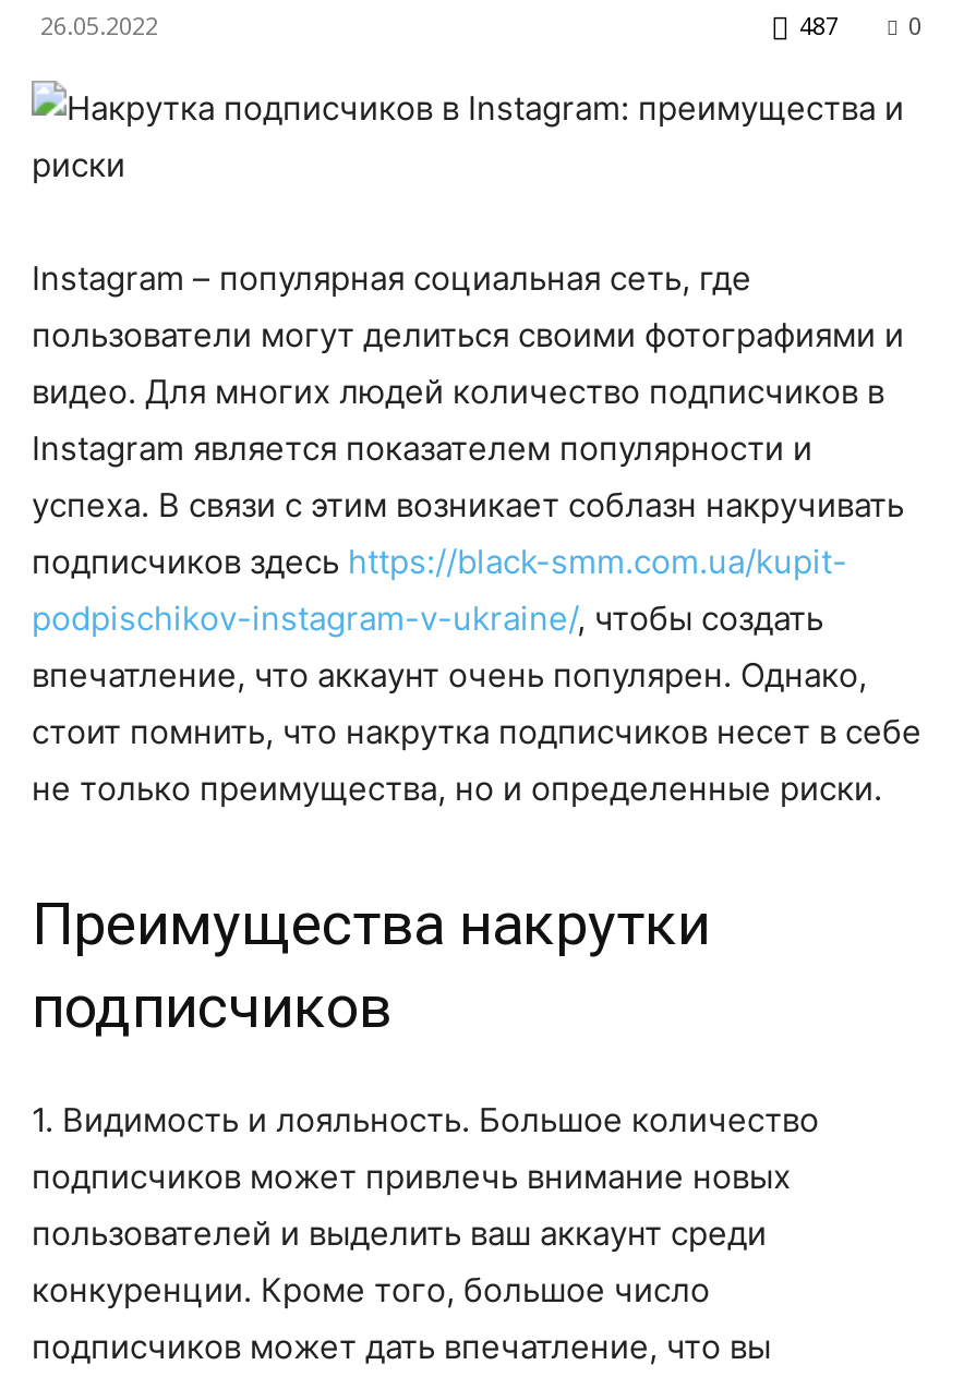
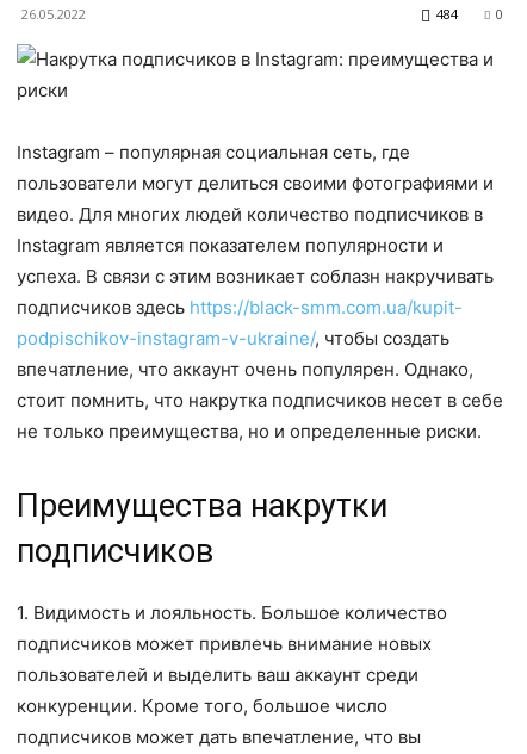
- 487
+ 484
